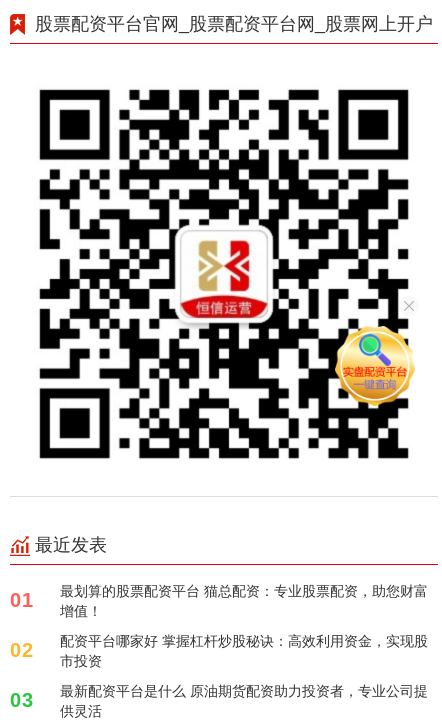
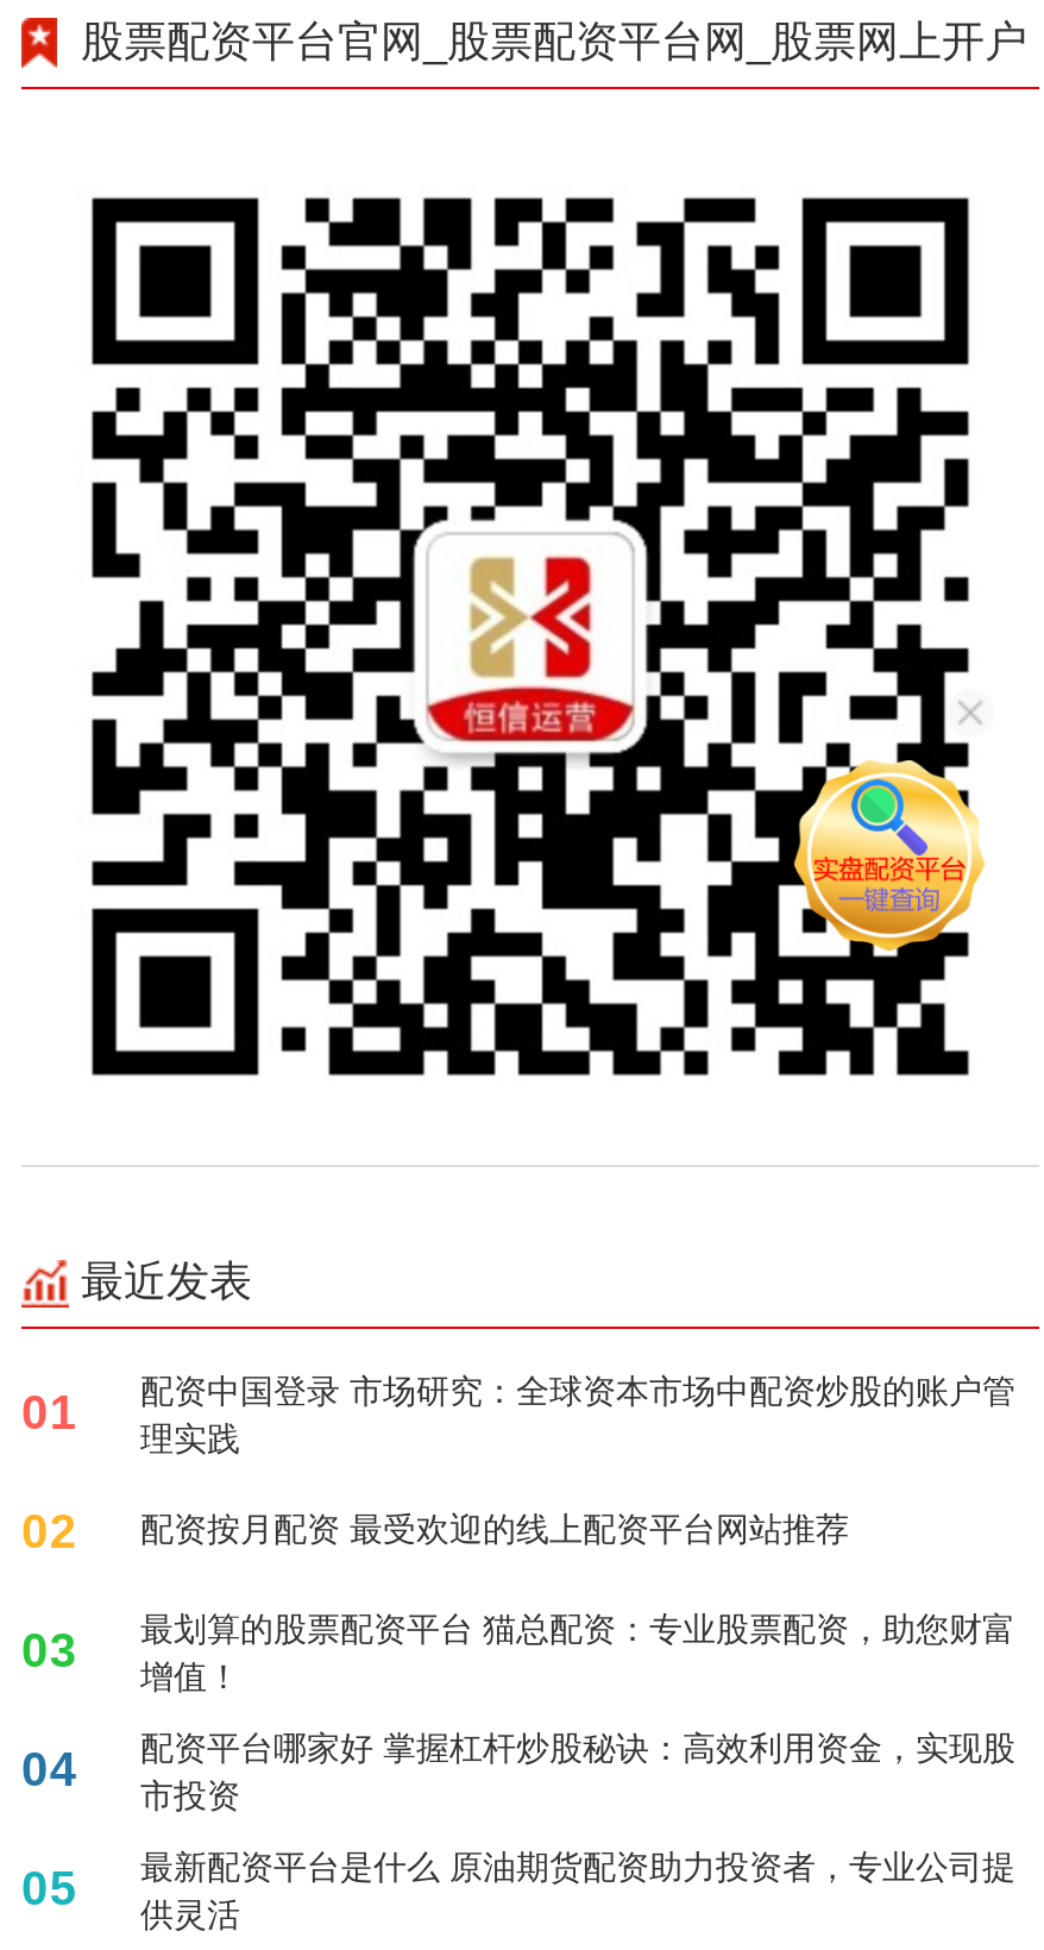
+ 配资中国登录 市场研究：全球资本市场中配资炒股的账户管
+ 理实践
+ 02
+ 配资按月配资 最受欢迎的线上配资平台网站推荐
+ 03

- 02 配资平台哪家好 掌握杠杆炒股秘诀：高效利用资金，实现股 市投资
+ 04 配资平台哪家好 掌握杠杆炒股秘诀：高效利用资金，实现股 市投资

- 03 最新配资平台是什么 原油期货配资助力投资者，专业公司提 供灵活
+ 05 最新配资平台是什么 原油期货配资助力投资者，专业公司提 供灵活
